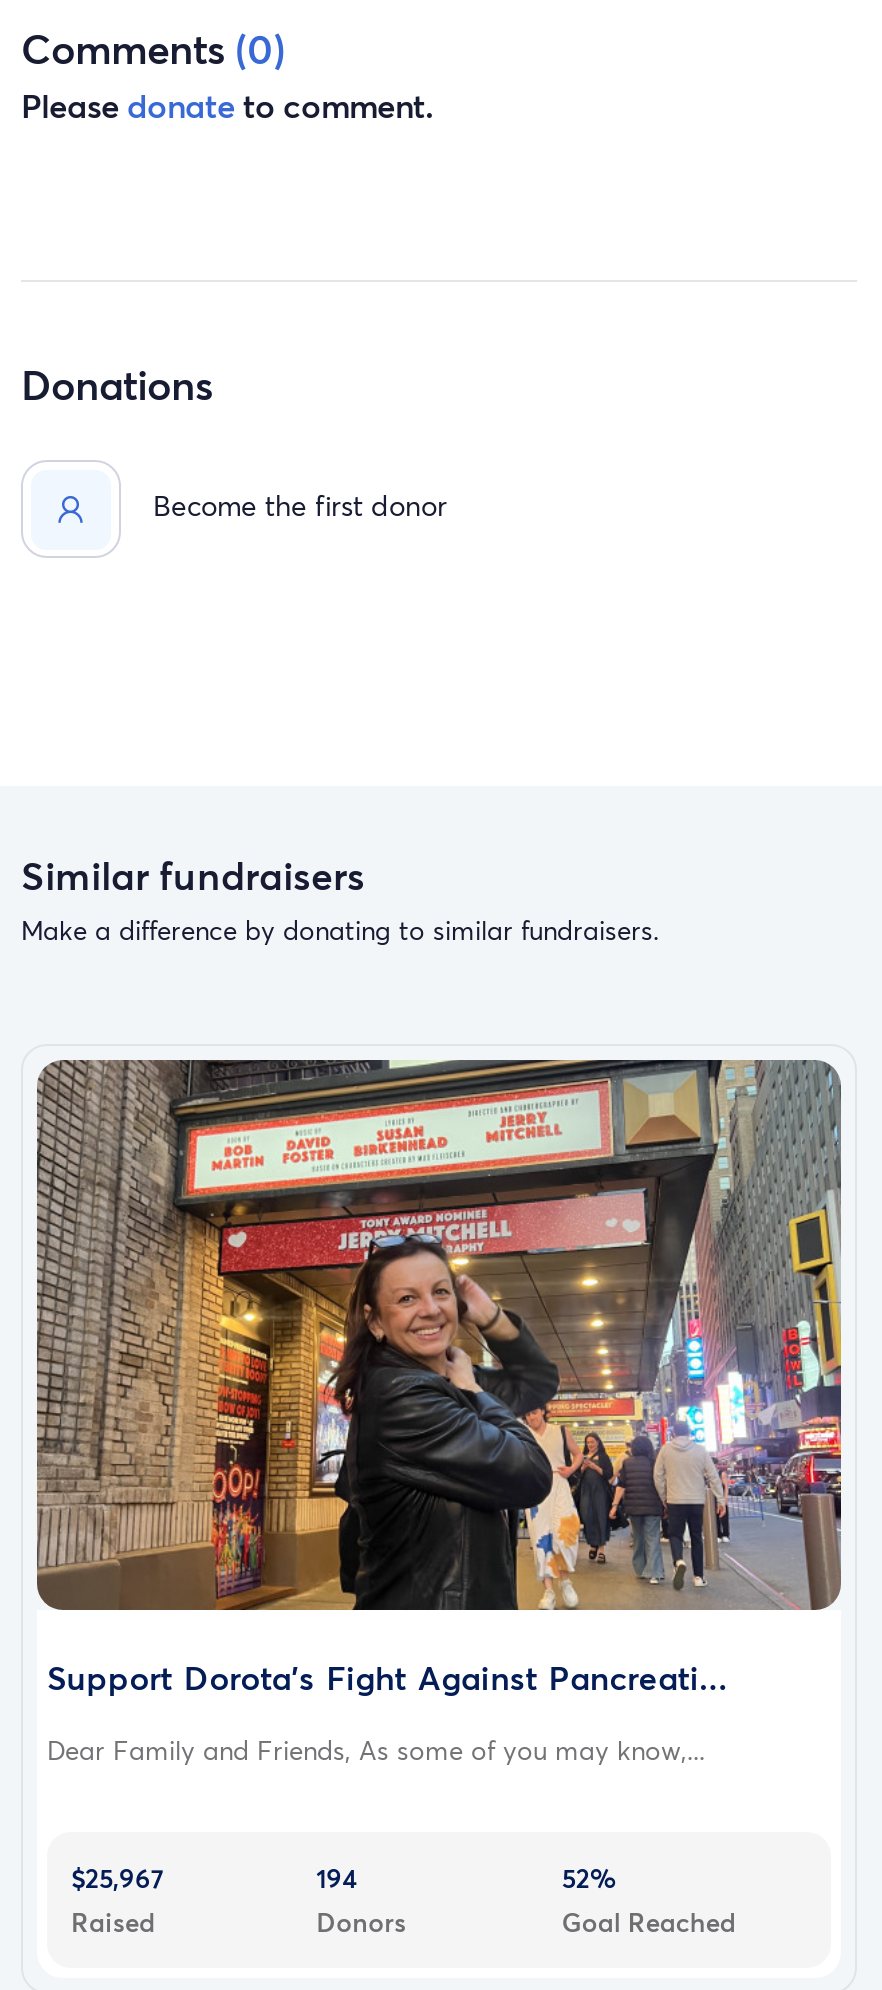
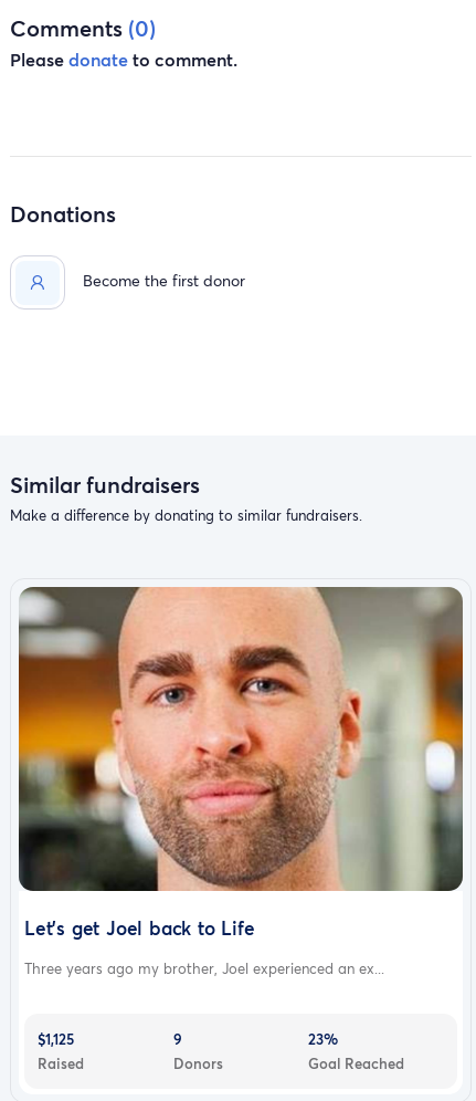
- [image]
- Support Dorota’s Fight Against Pancreati...
+ [image]
+ Let's get Joel back to Life

- Dear Family and Friends, As some of you may know,...
+ Three years ago my brother, Joel experienced an ex...

- $25,967
+ $1,125

- 194
+ 9

- 52%
+ 23%
